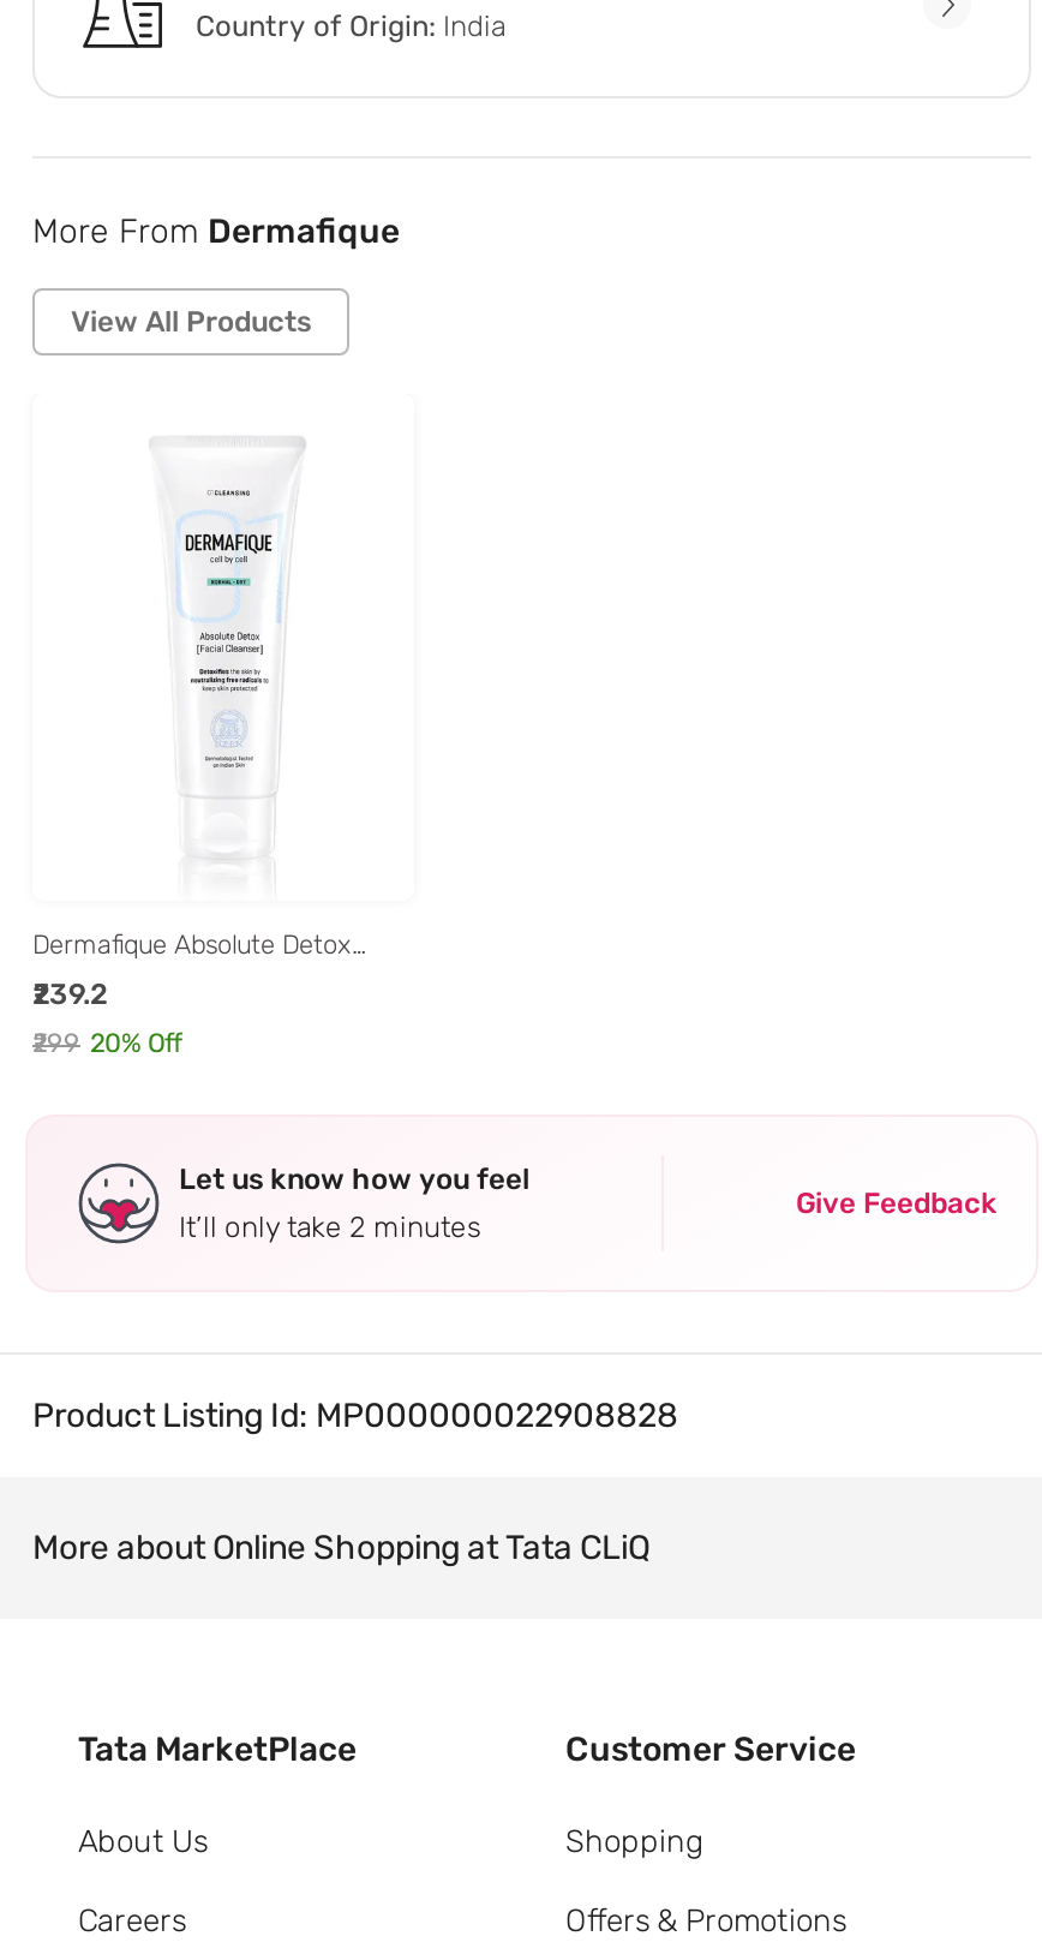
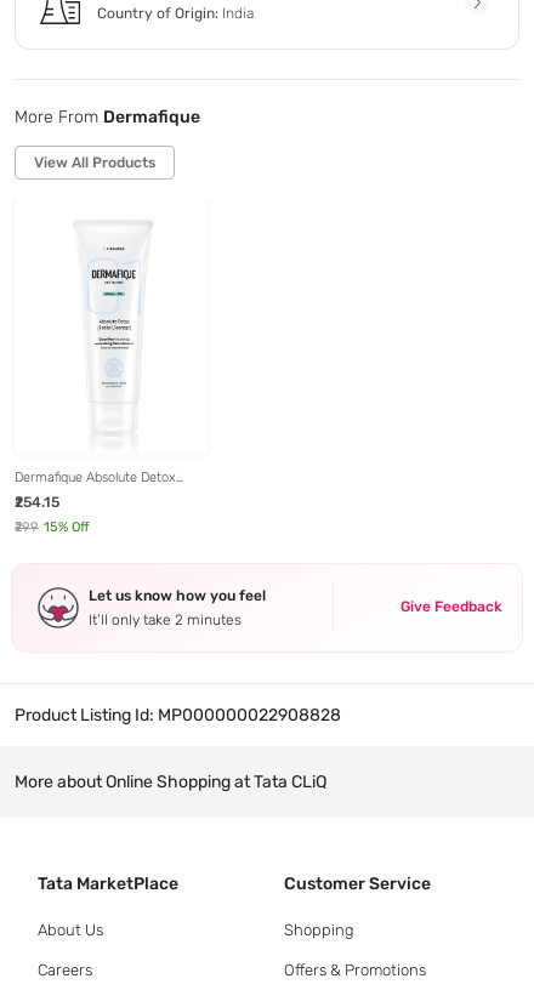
- ₹239.2
+ ₹254.15

- ₹299 20% Off
+ ₹299 15% Off
